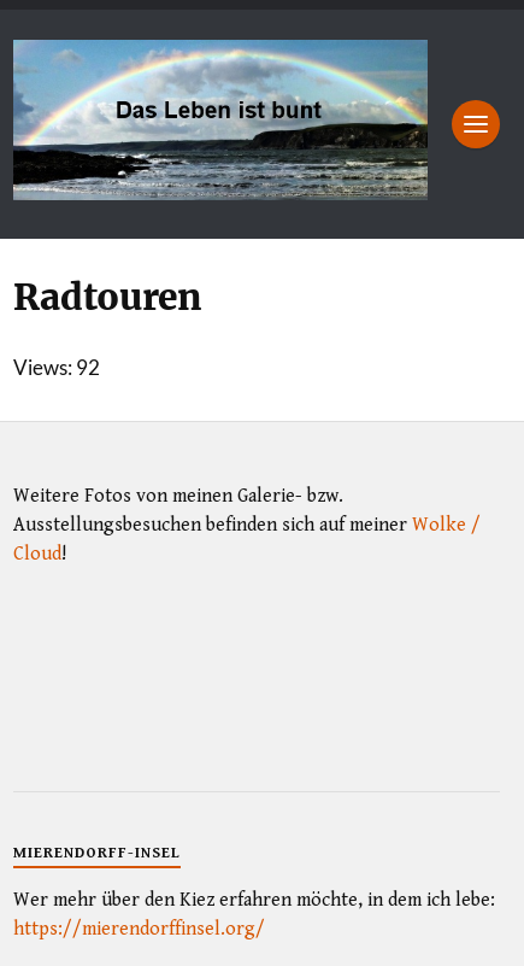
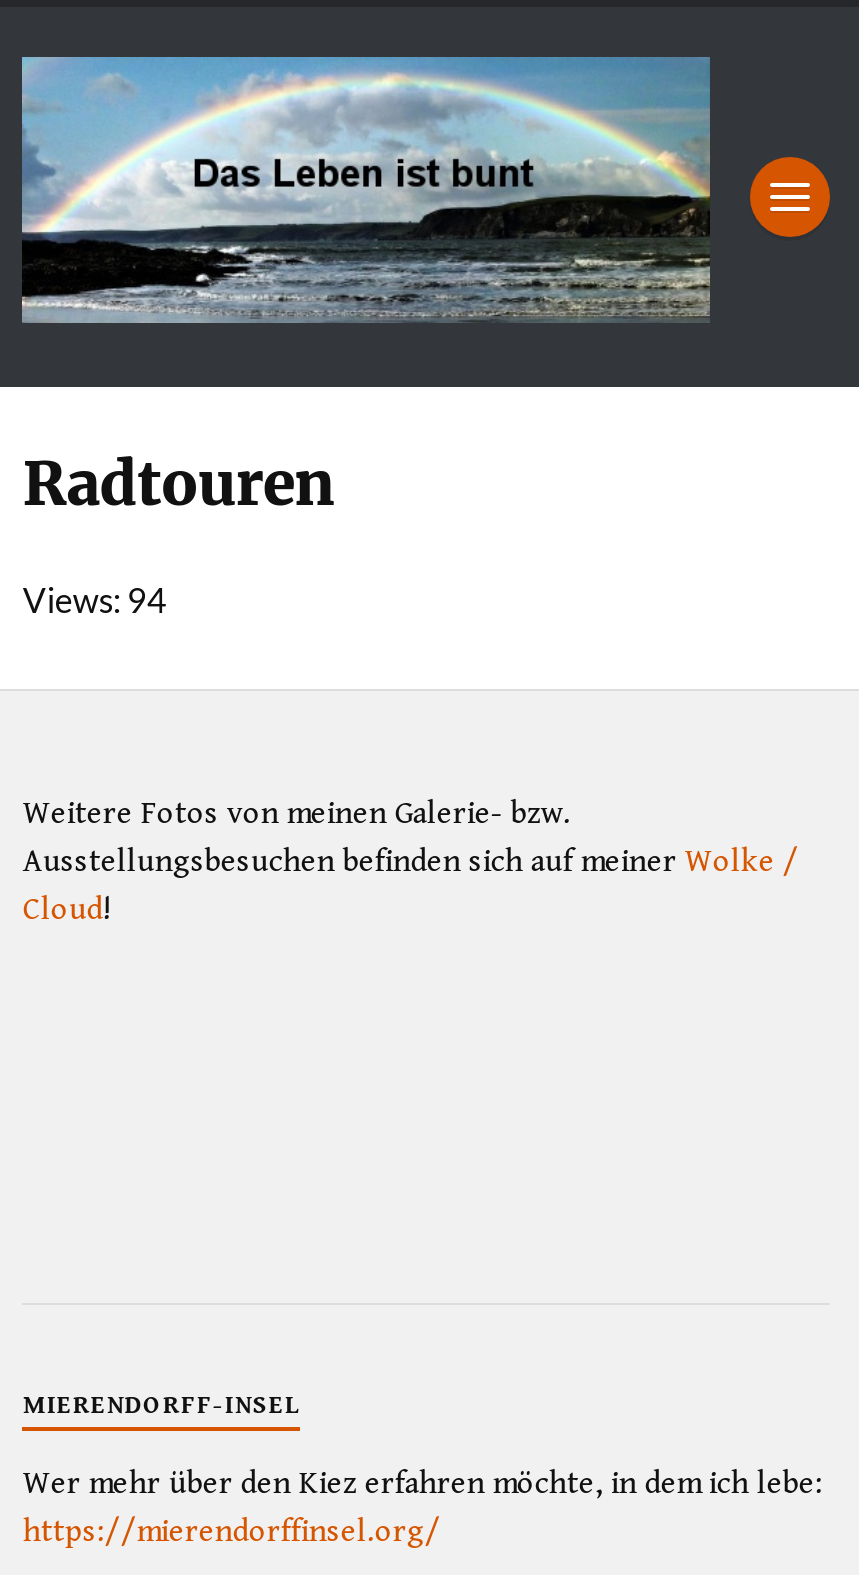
- Views: 92
+ Views: 94
